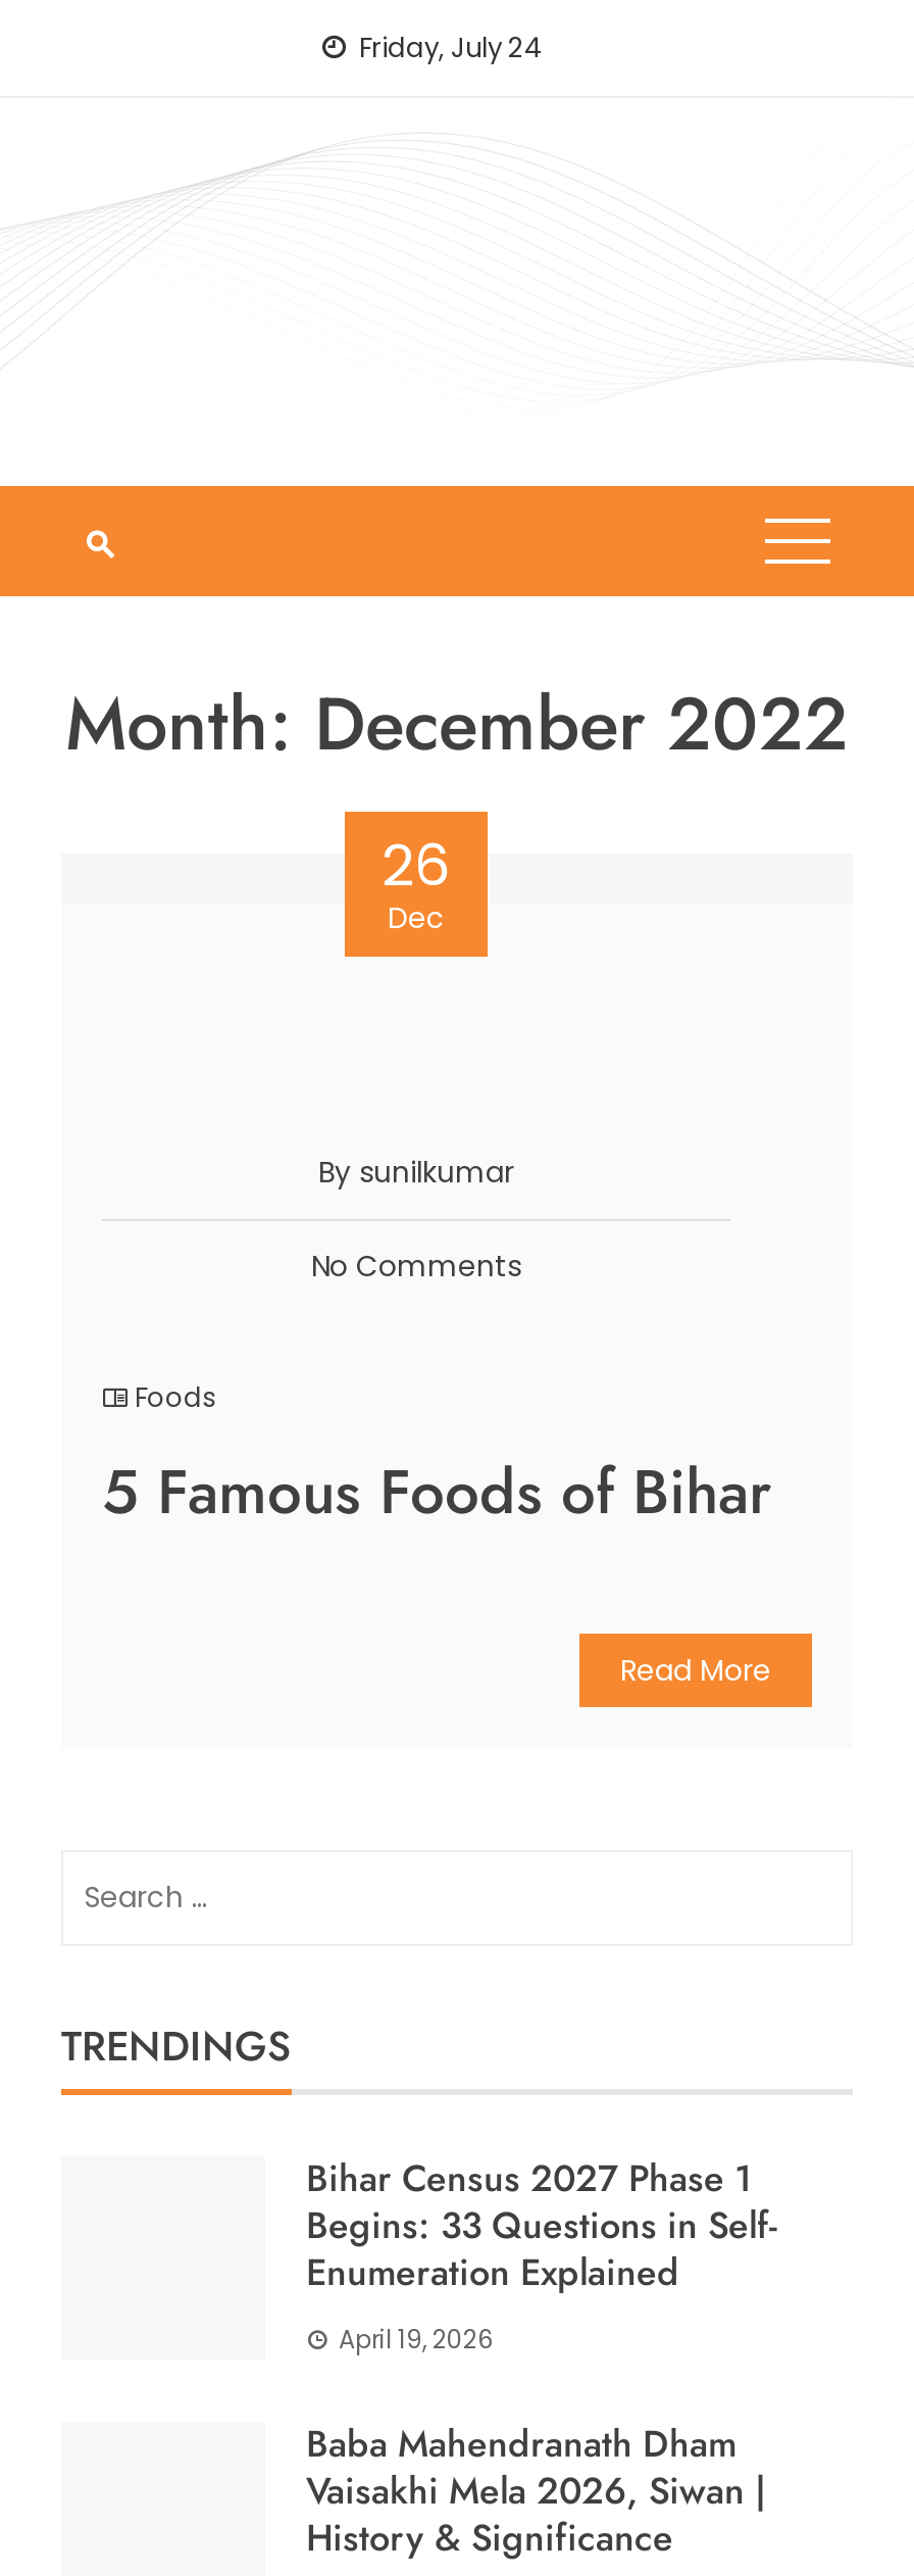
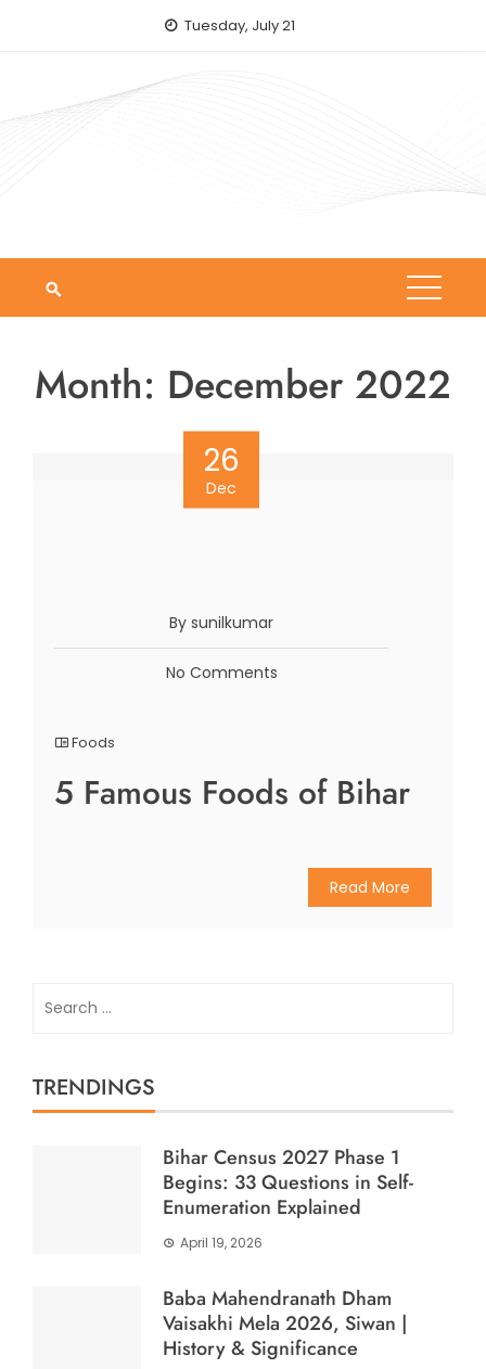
- Friday, July 24
+ Tuesday, July 21
